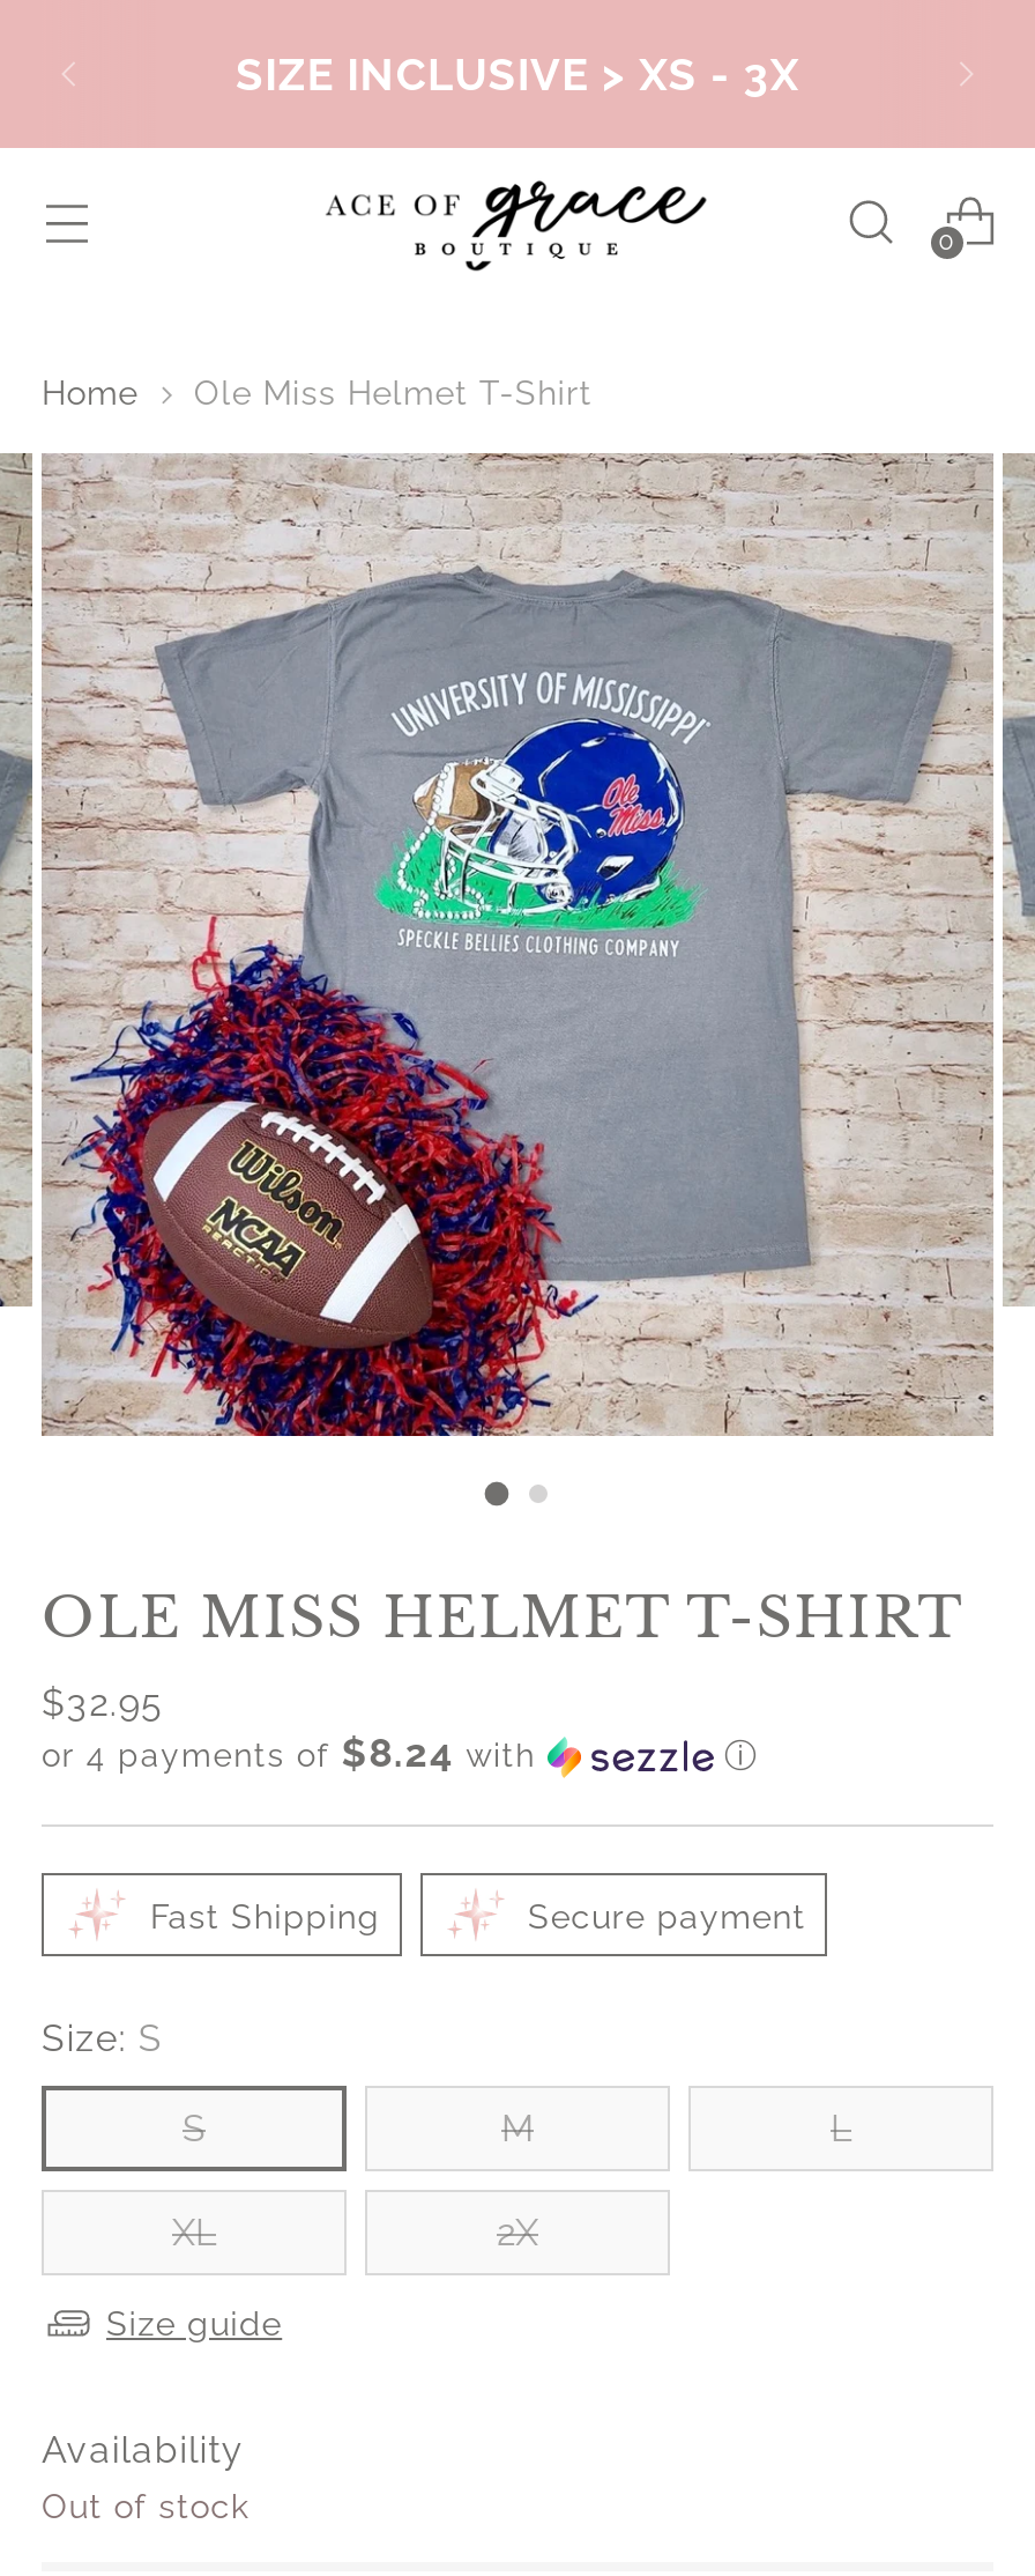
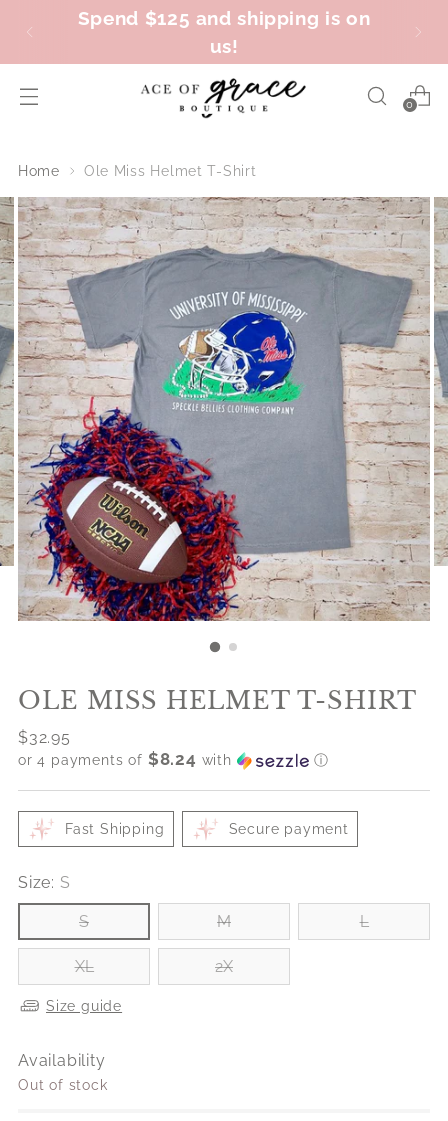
- SIZE INCLUSIVE > XS - 3X
+ Spend $125 and shipping is on
+ us!
